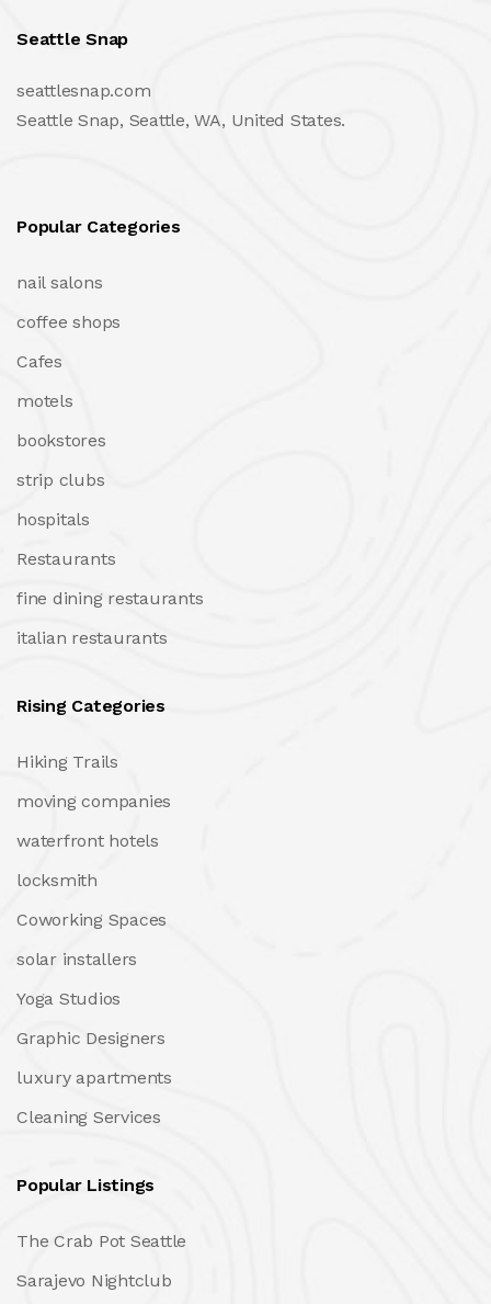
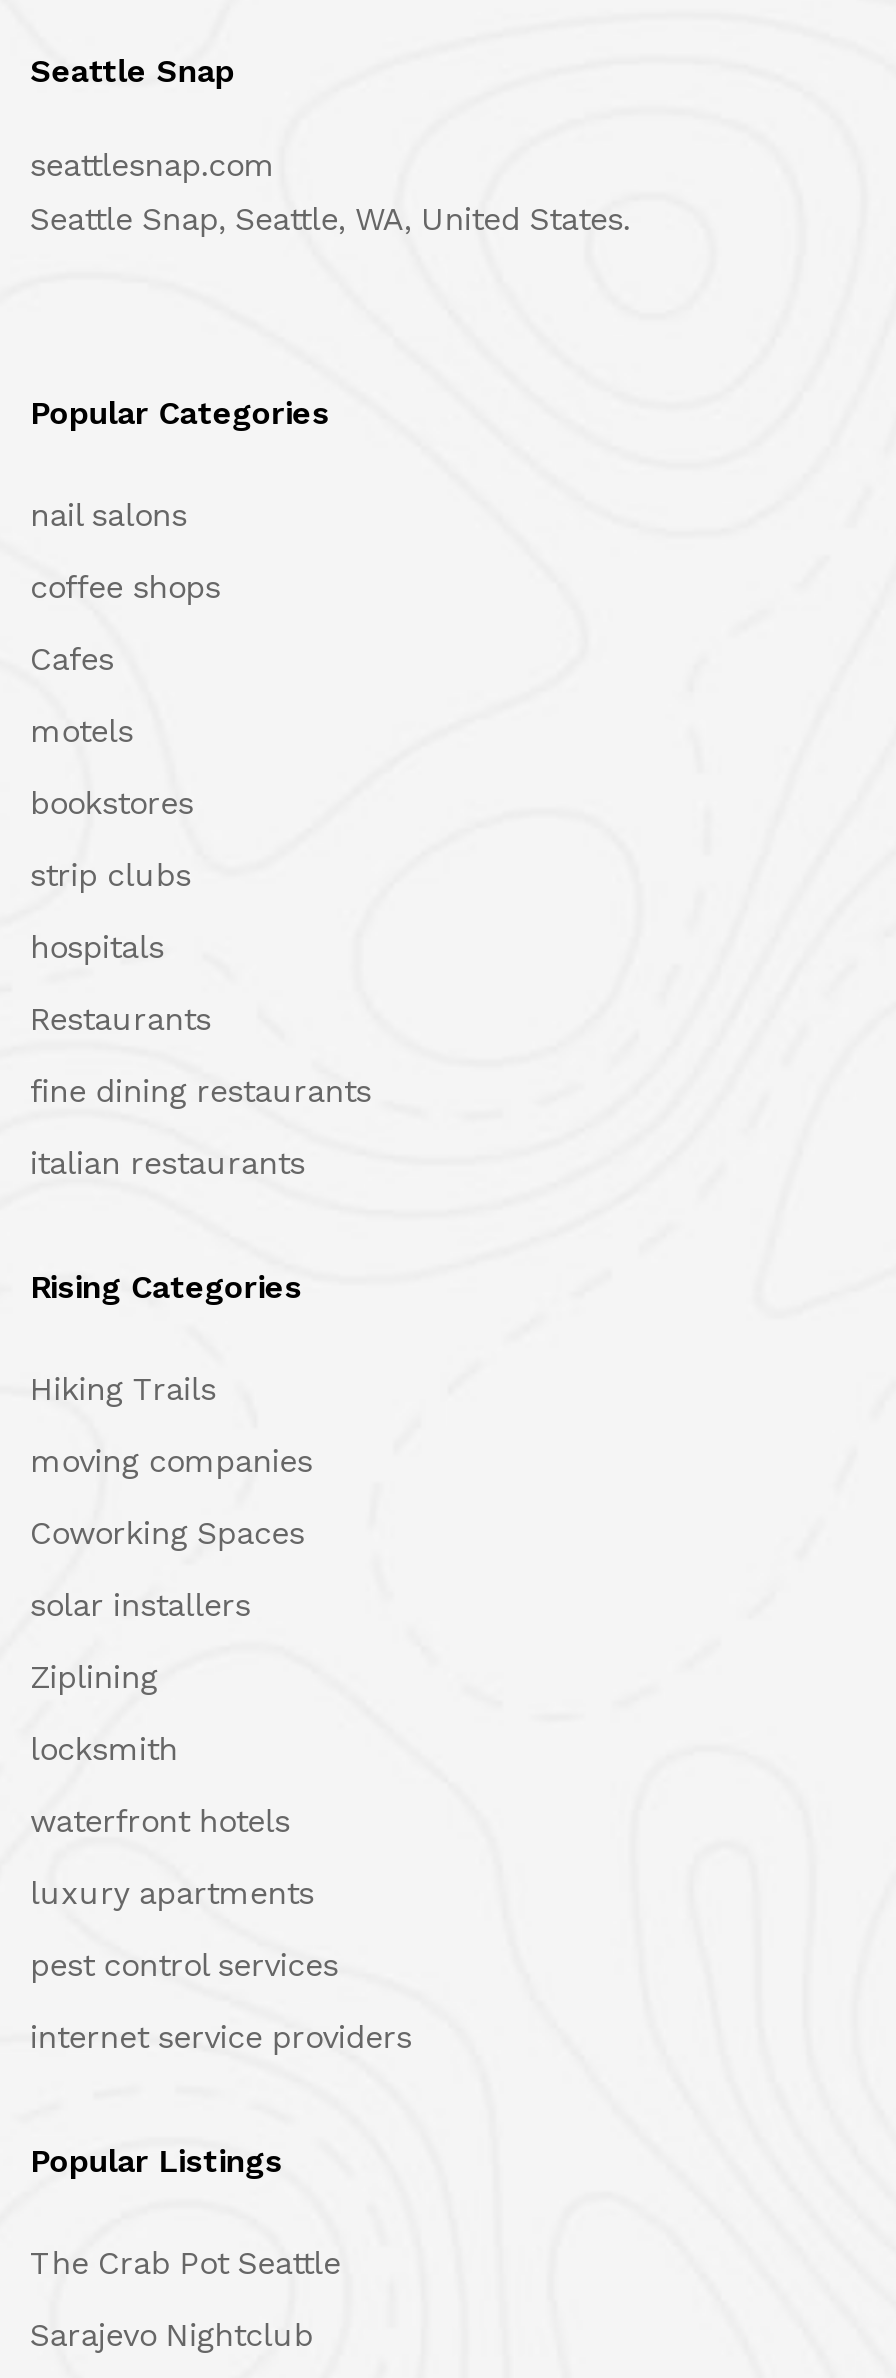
moved down: waterfront hotels | locksmith

moved up: Coworking Spaces | solar installers

- Yoga Studios
- Graphic Designers
+ Ziplining

moved up: luxury apartments

- Cleaning Services
+ pest control services
+ internet service providers
